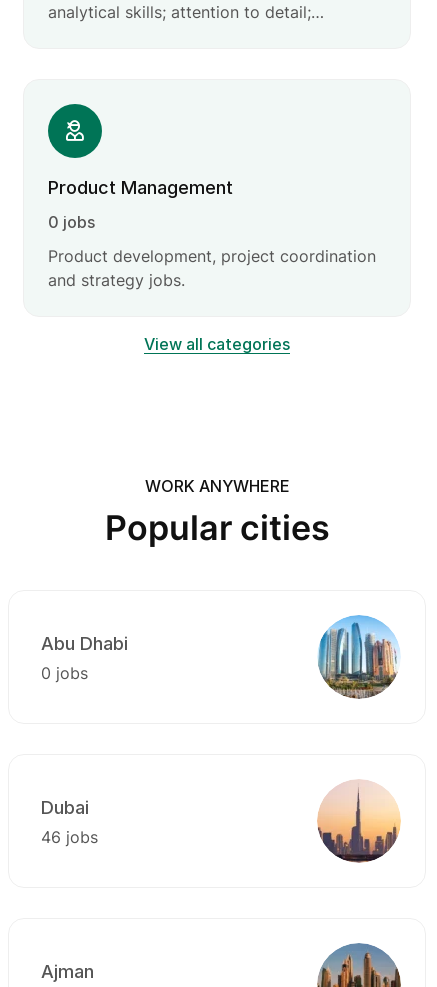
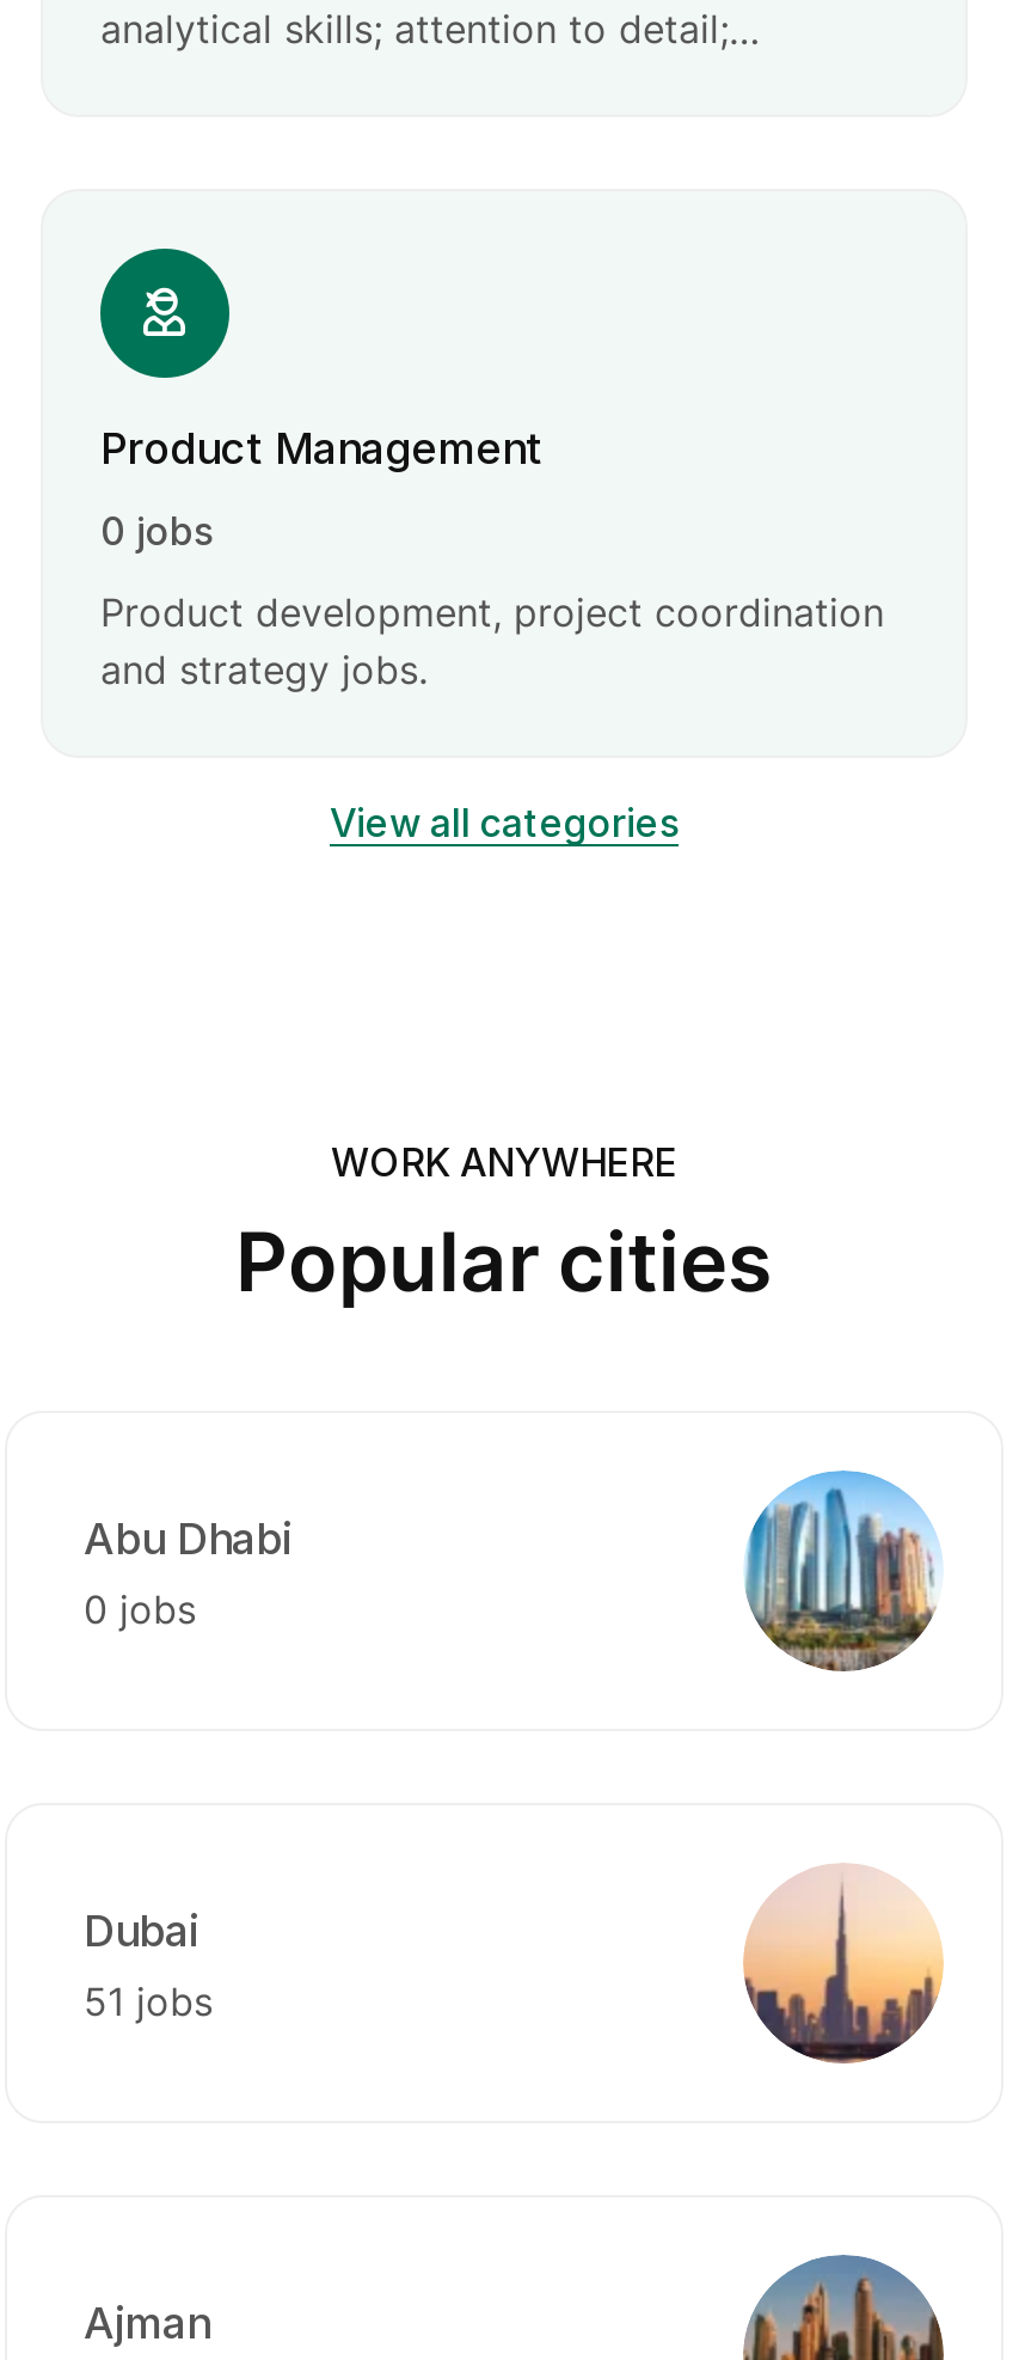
- 46 jobs
+ 51 jobs
